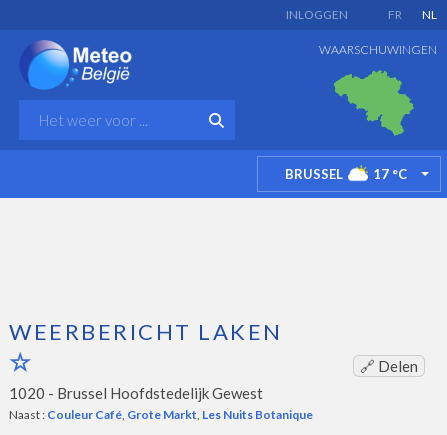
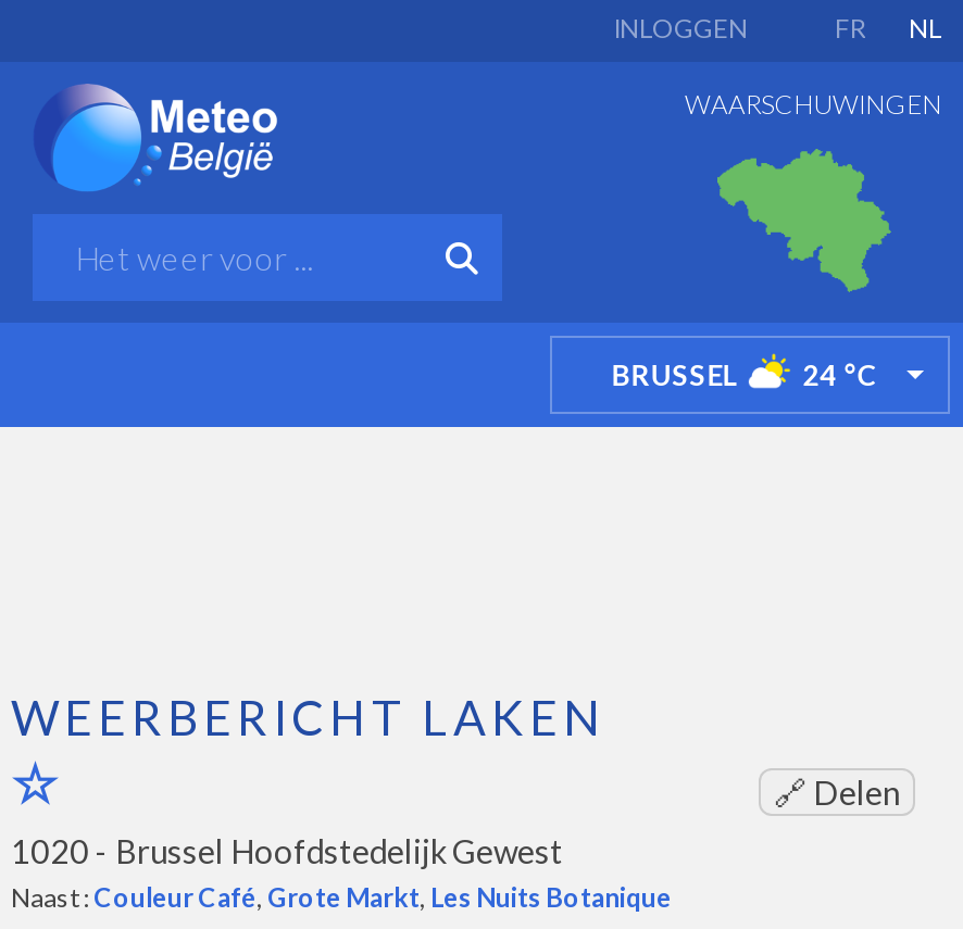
- 17 °C
+ 24 °C
